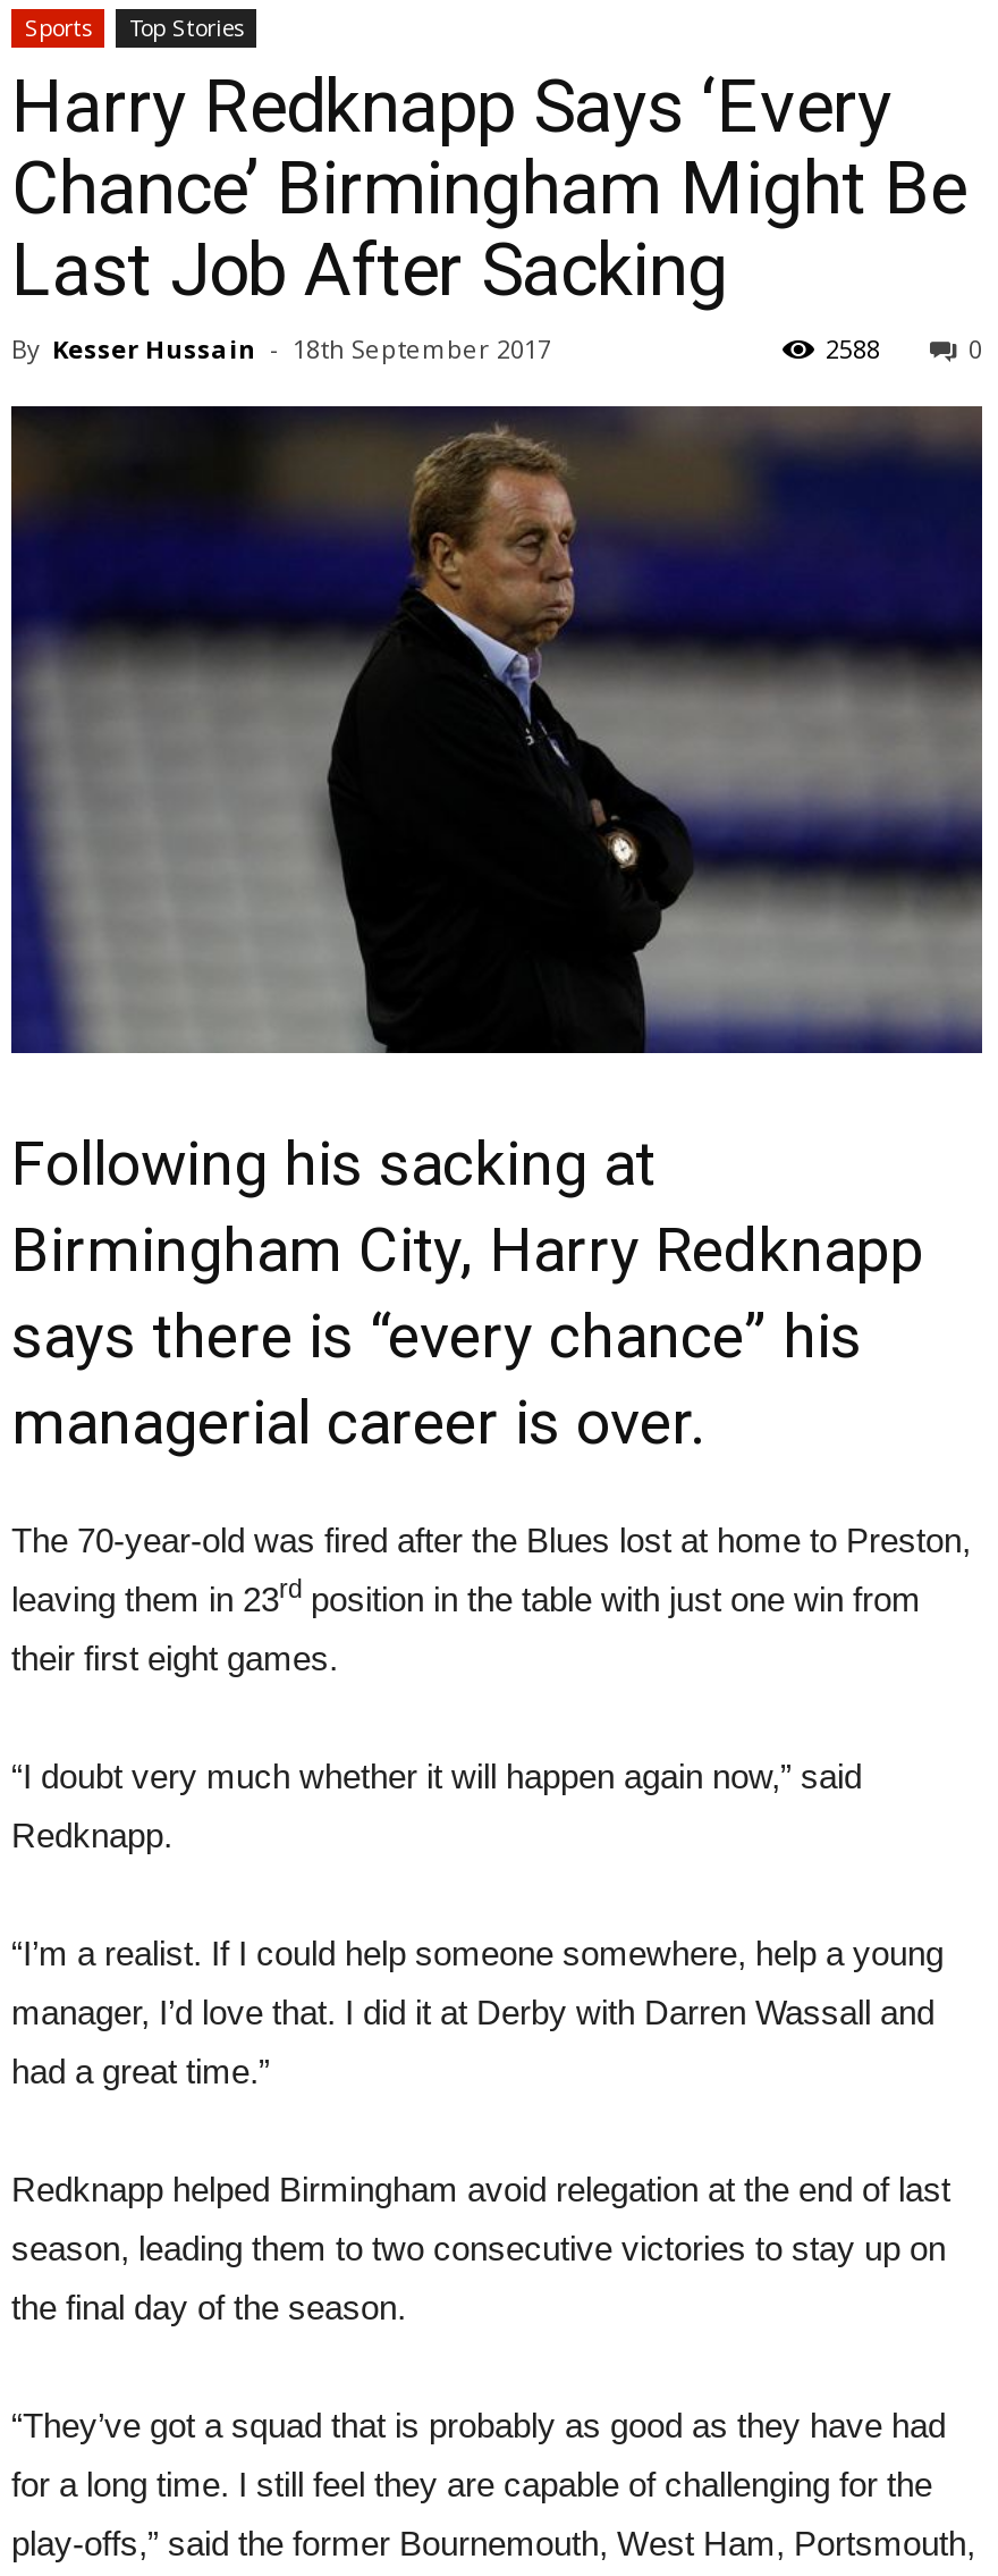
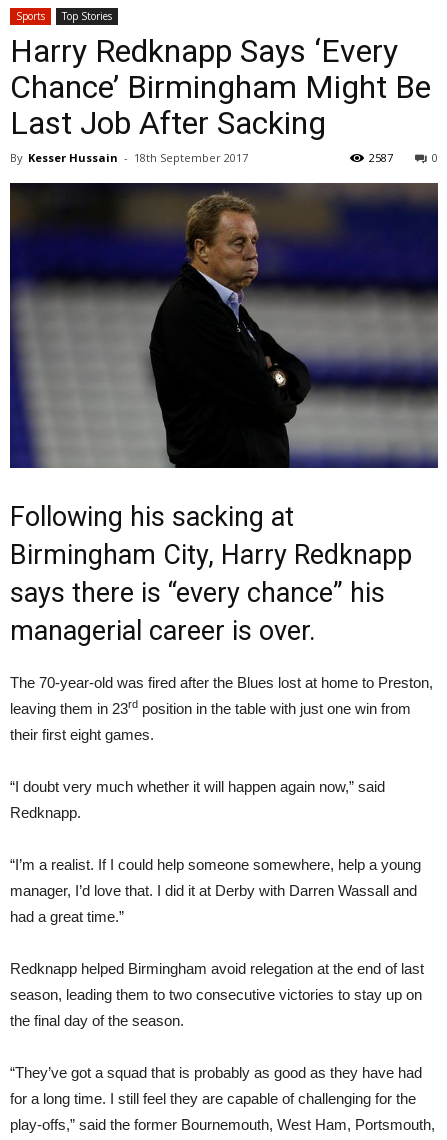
- 2588
+ 2587
